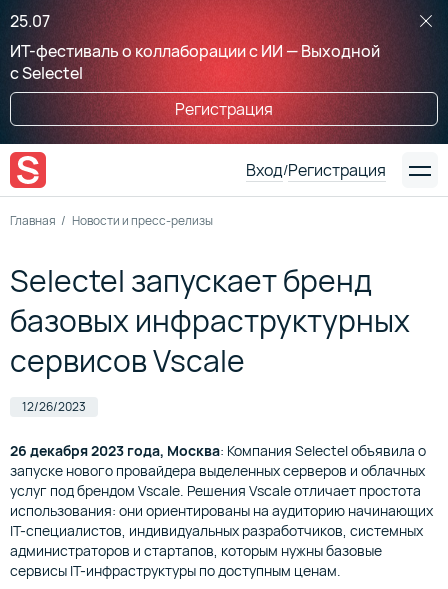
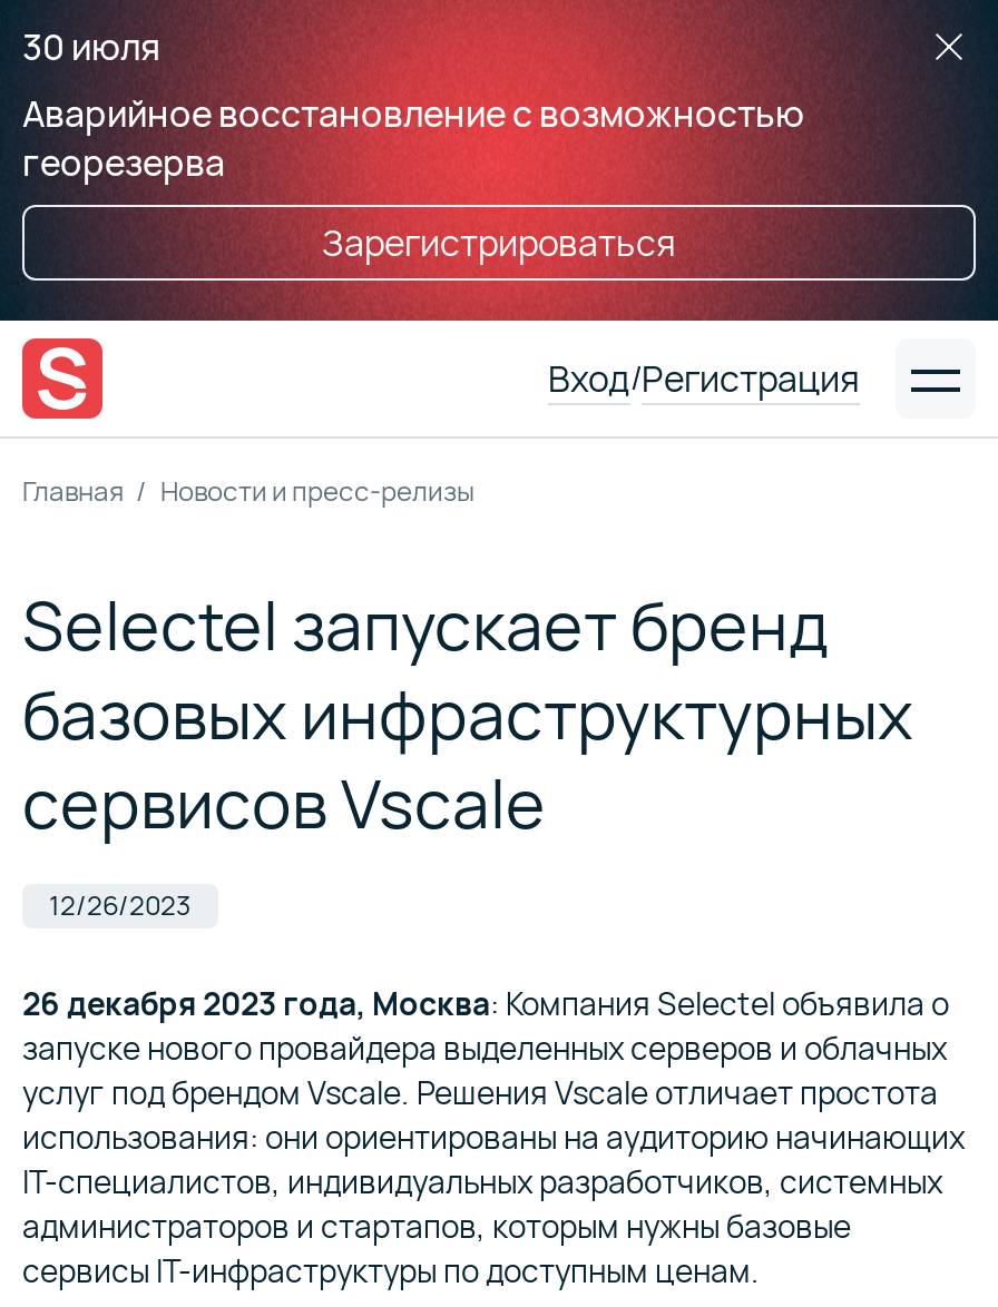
- 25.07
- ИТ-фестиваль о коллаборации с ИИ — Выходной
- с Selectel
+ 30 июля
+ Аварийное восстановление с возможностью
+ георезерва

- Регистрация
+ Зарегистрироваться
